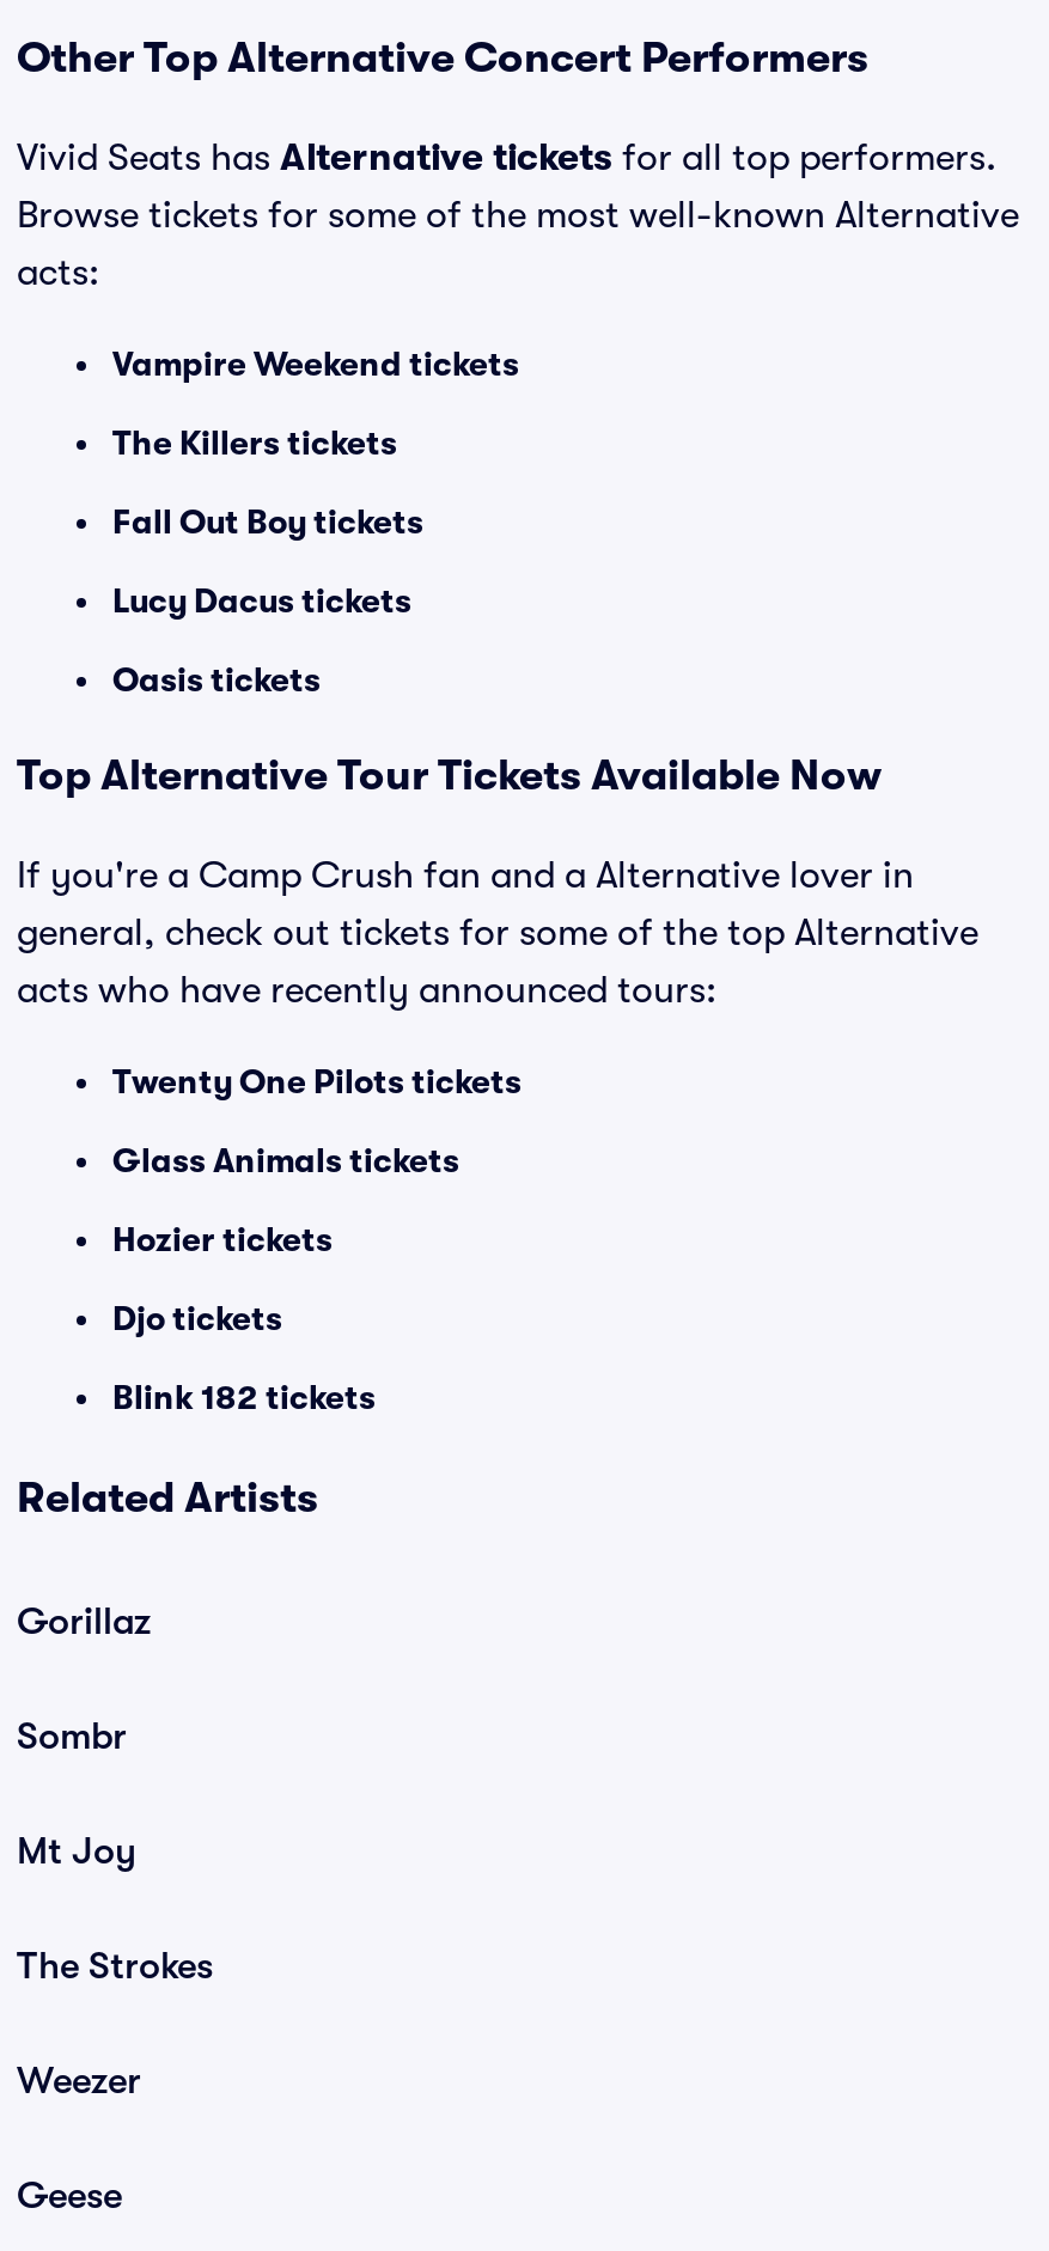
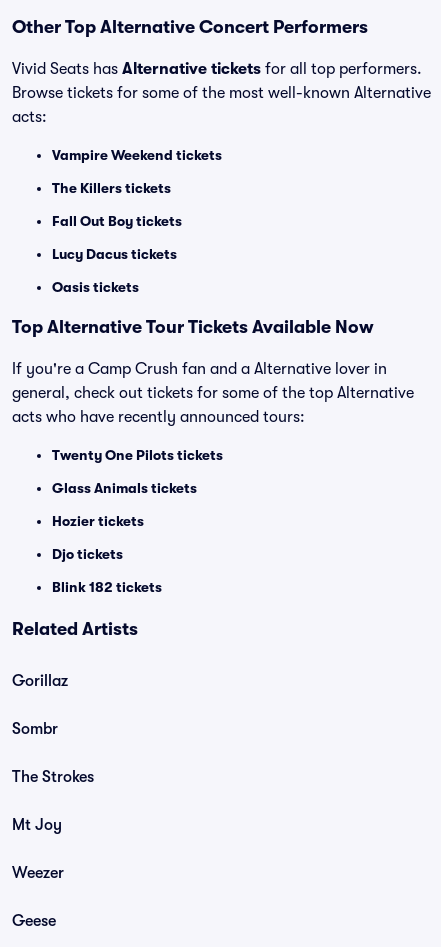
moved down: Mt Joy

moved up: The Strokes
